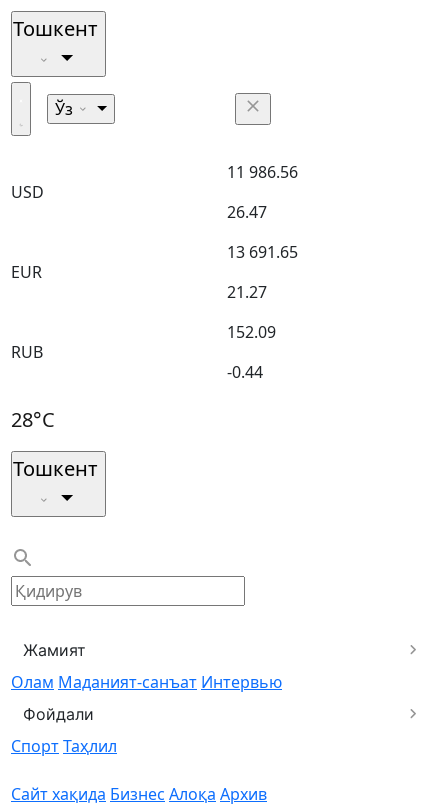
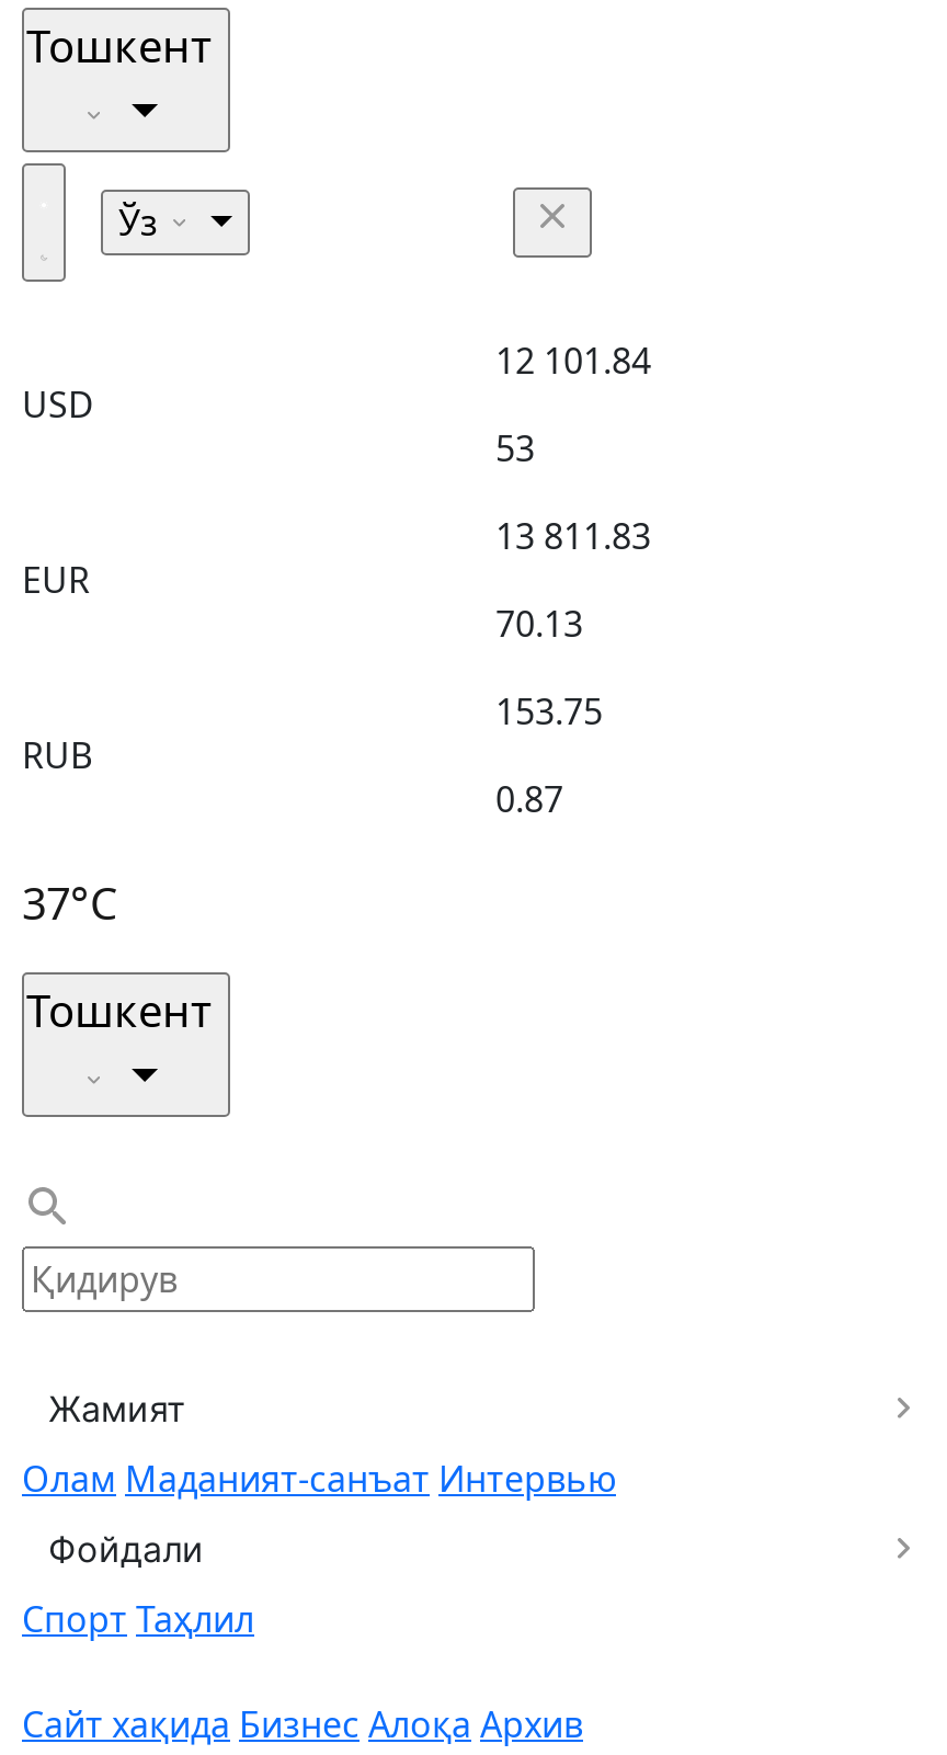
- 11 986.56
+ 12 101.84

- 26.47
+ 53

- 13 691.65
+ 13 811.83

- 21.27
+ 70.13

- 152.09
+ 153.75

- -0.44
+ 0.87

- 28°C
+ 37°C
